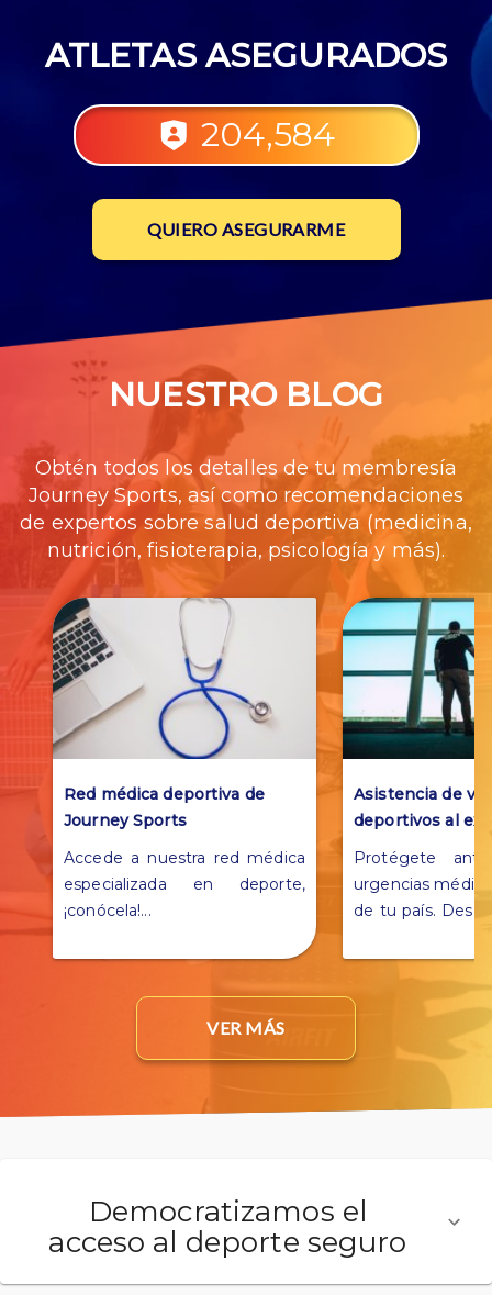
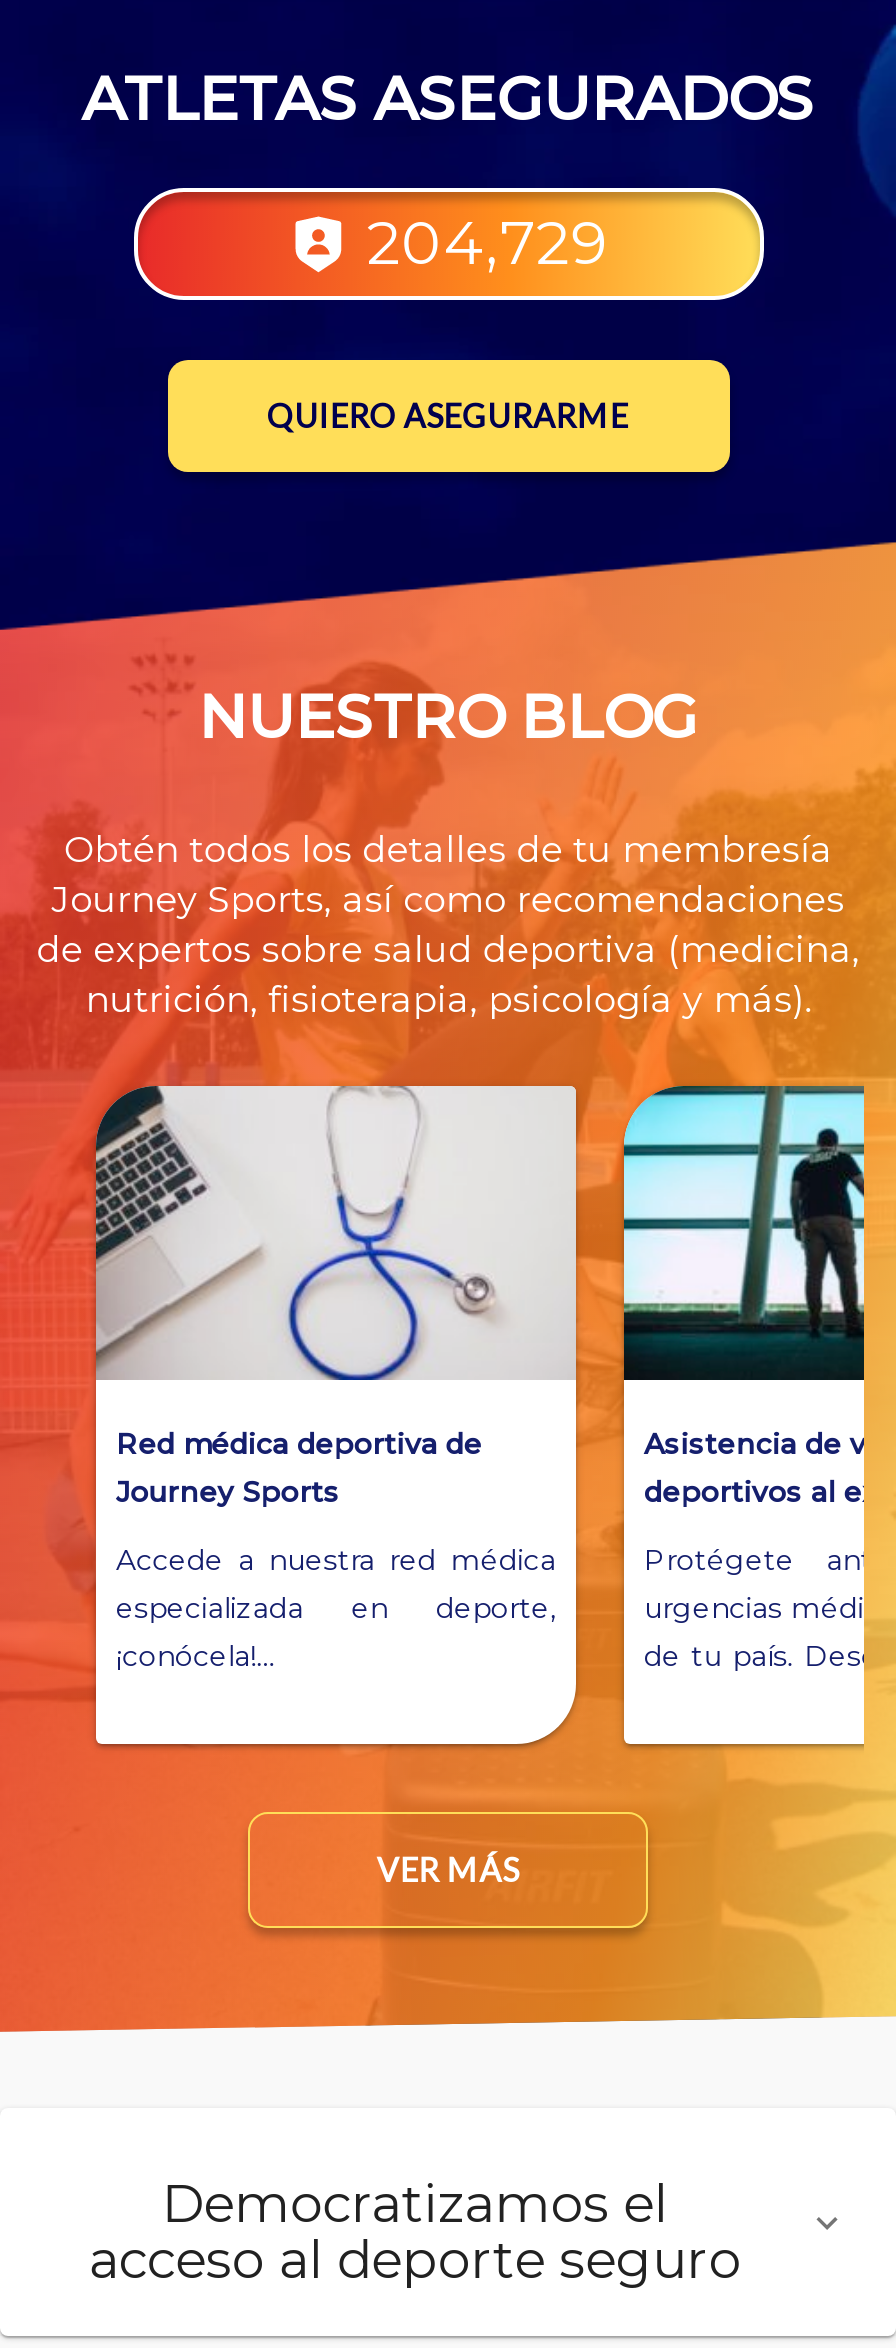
- 204,584
+ 204,729
